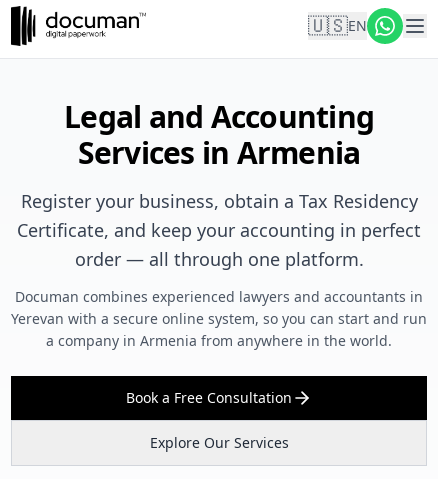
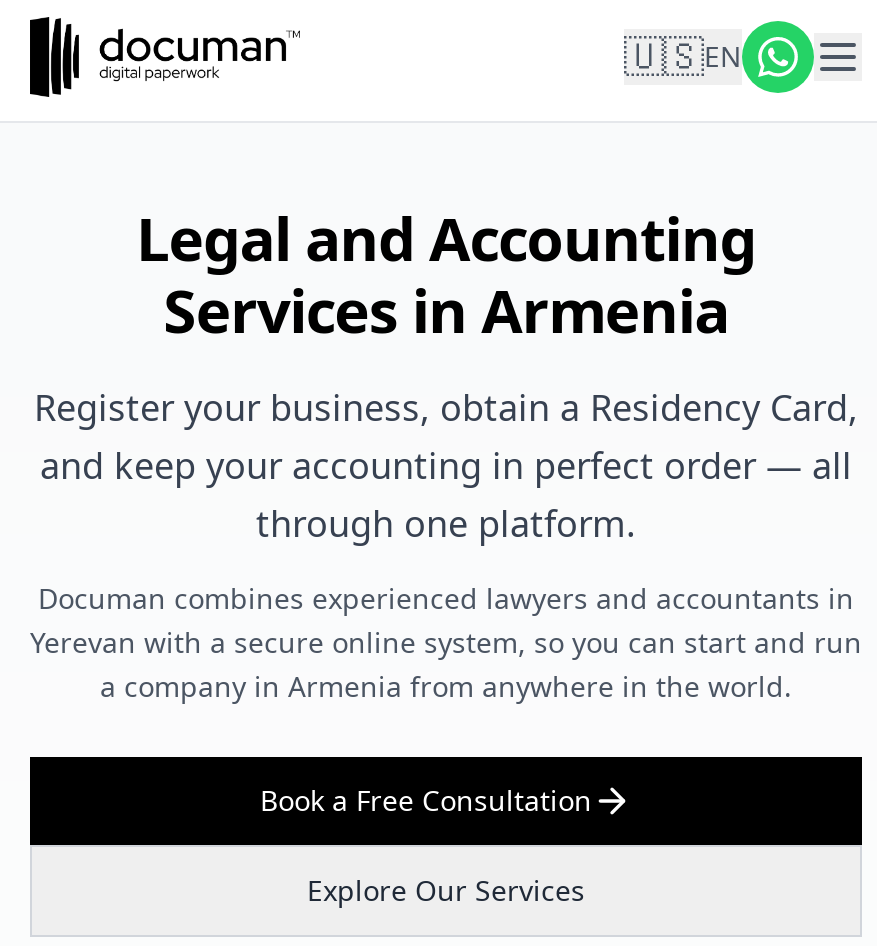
- Register your business, obtain a Tax Residency
- Certificate, and keep your accounting in perfect
- order — all through one platform.
+ Register your business, obtain a Residency Card,
+ and keep your accounting in perfect order — all
+ through one platform.
